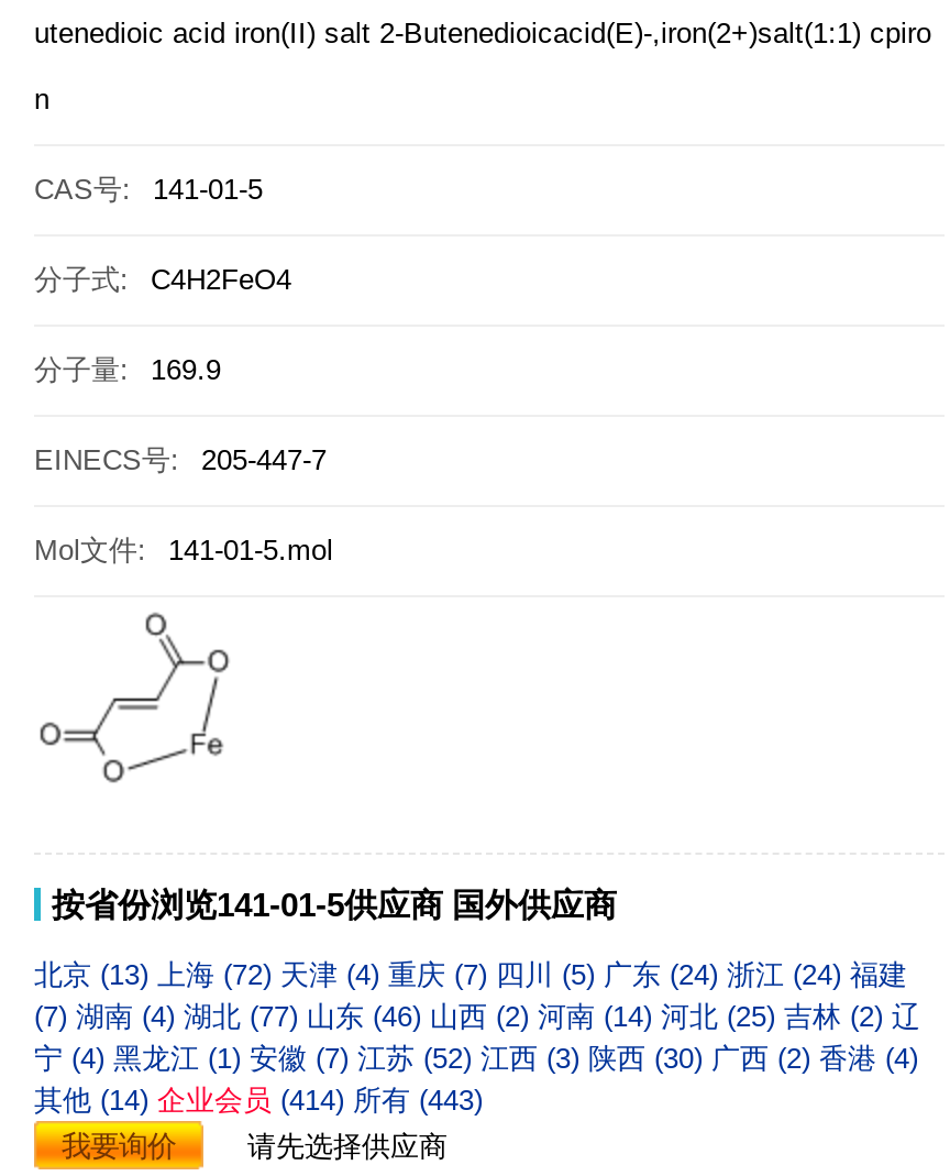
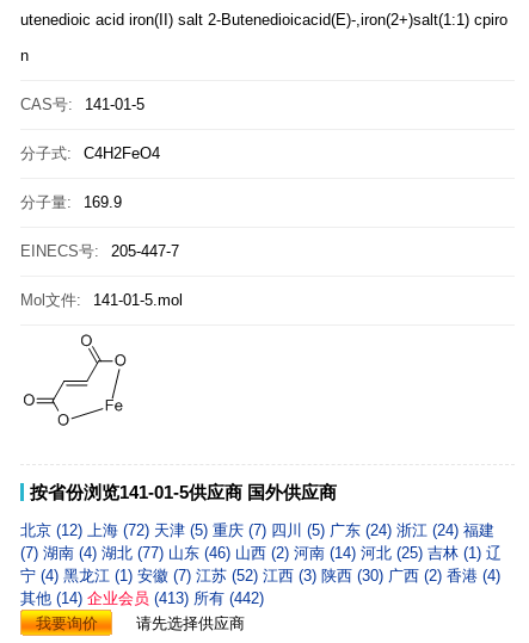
- 北京 (13)上海 (72)天津 (4)重庆 (7)四川 (5)广东 (24)浙江 (24)福建
+ 北京 (12)上海 (72)天津 (5)重庆 (7)四川 (5)广东 (24)浙江 (24)福建

- (7)湖南 (4)湖北 (77)山东 (46)山西 (2)河南 (14)河北 (25)吉林 (2)辽
+ (7)湖南 (4)湖北 (77)山东 (46)山西 (2)河南 (14)河北 (25)吉林 (1)辽

- 其他 (14)企业会员(414)所有 (443)
+ 其他 (14)企业会员(413)所有 (442)
